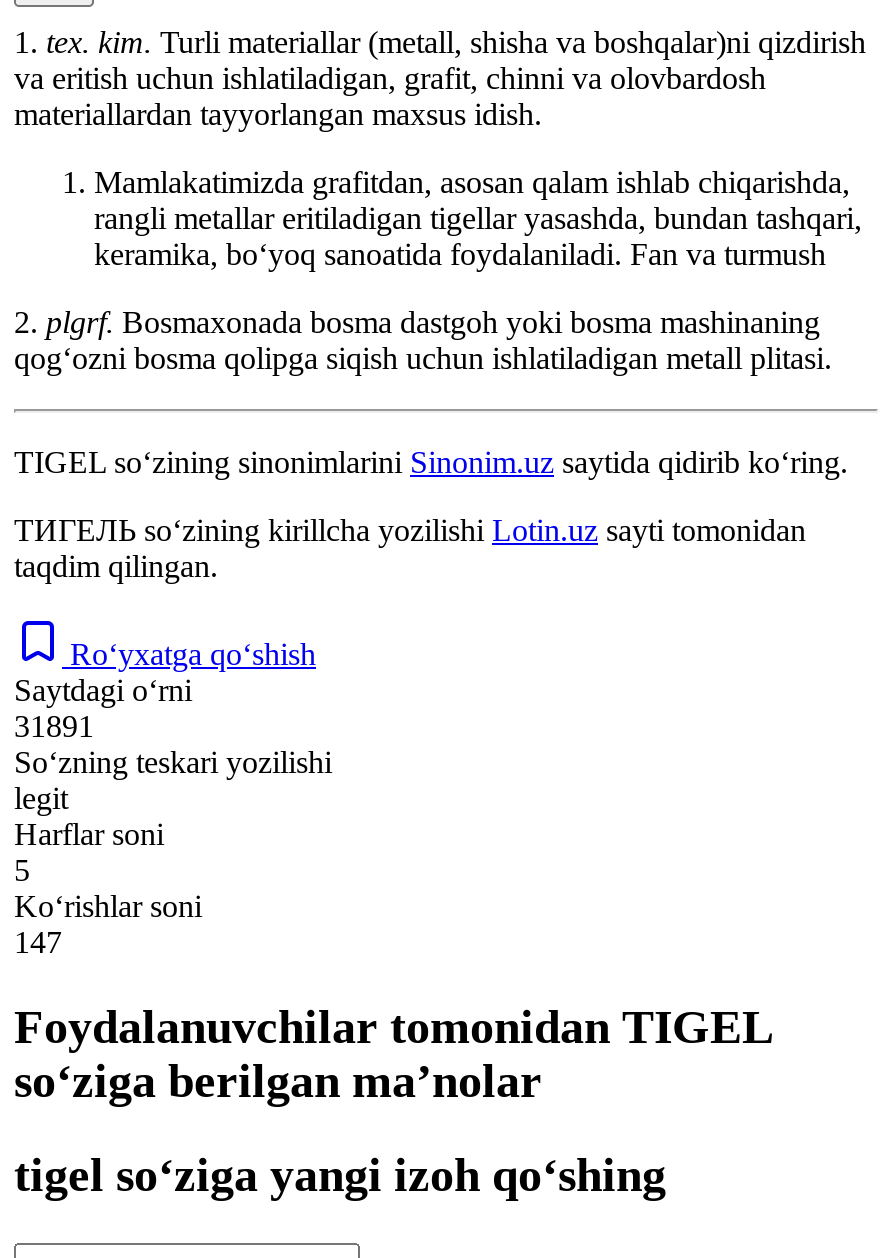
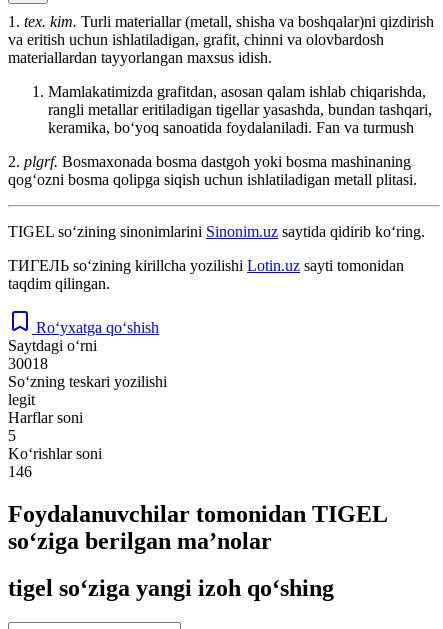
- 31891
+ 30018

- 147
+ 146
